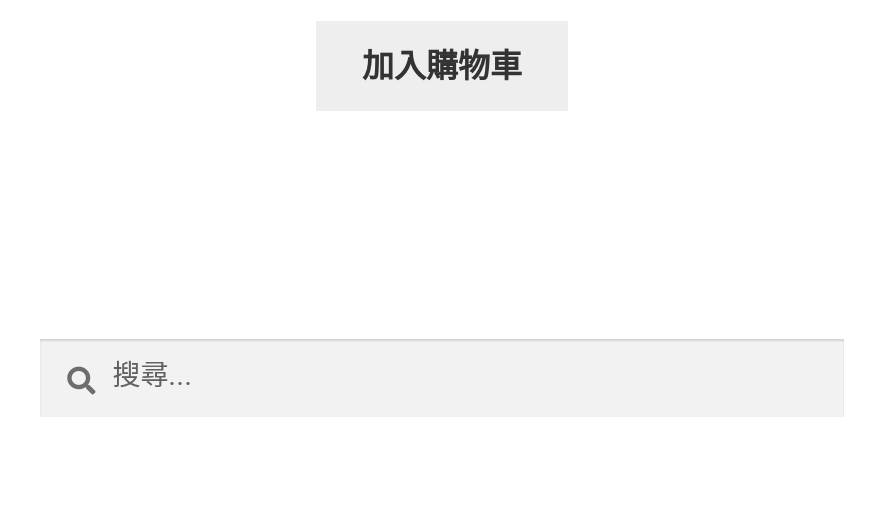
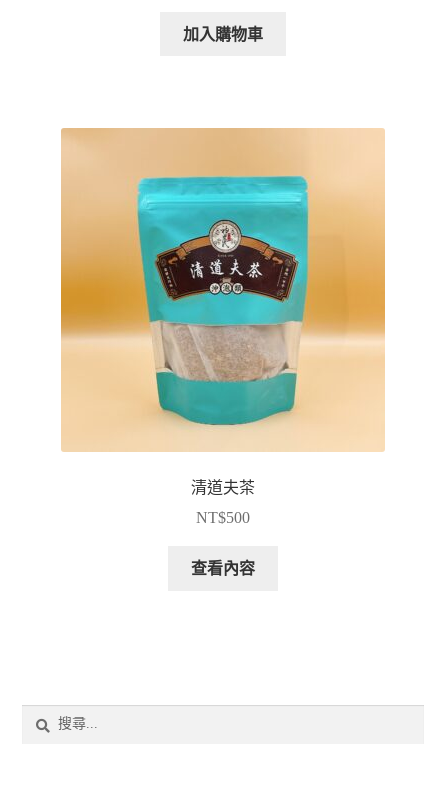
+ [image]
+ 清道夫茶
+ NT$500
+ 查看內容
